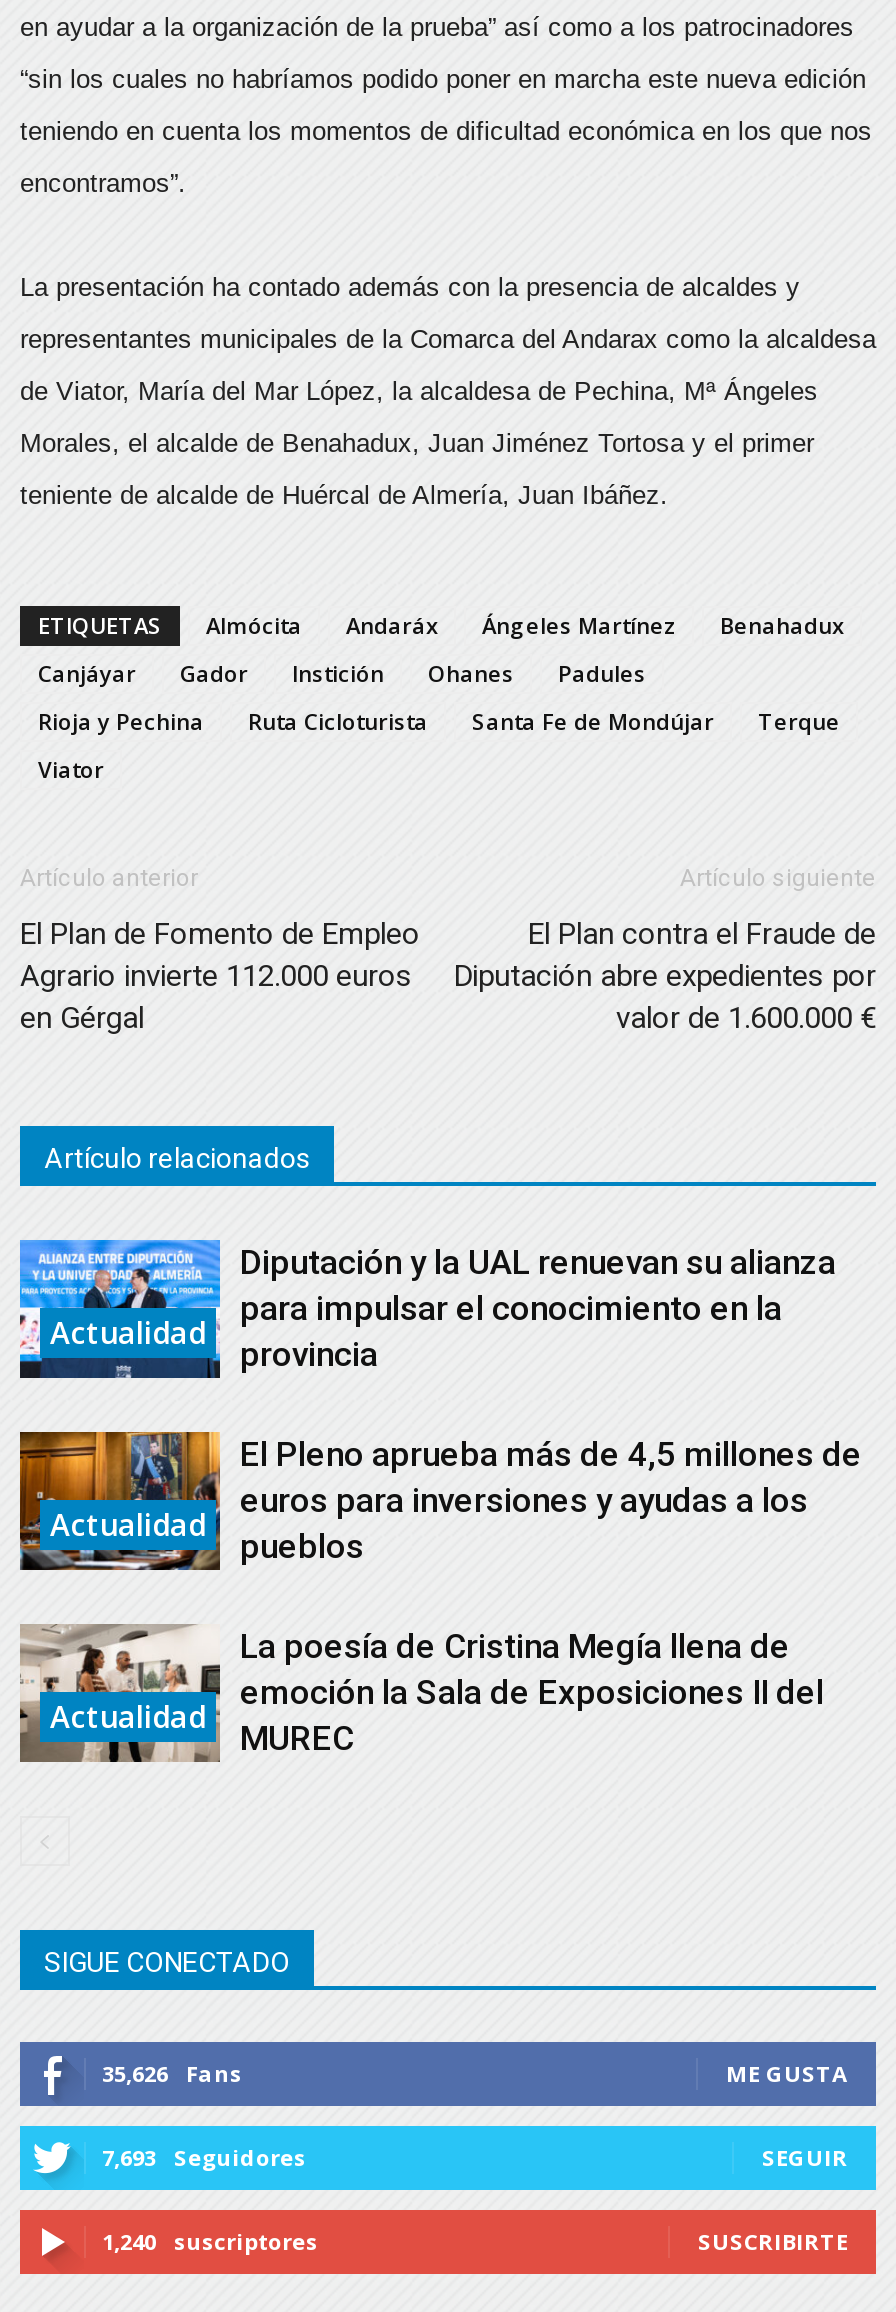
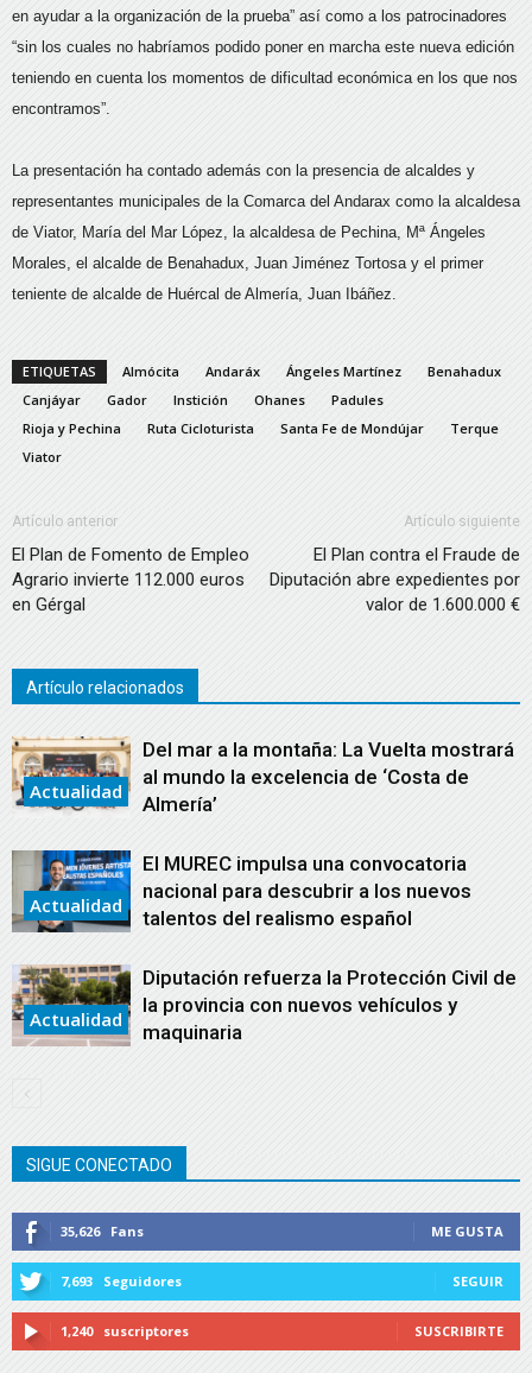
- [image]
- Diputación y la UAL renuevan su alianza
- para impulsar el conocimiento en la
- provincia
+ [image]
+ Del mar a la montaña: La Vuelta mostrará
+ al mundo la excelencia de ‘Costa de
+ Almería’

- [image]
- El Pleno aprueba más de 4,5 millones de
- euros para inversiones y ayudas a los
- pueblos
+ [image]
+ El MUREC impulsa una convocatoria
+ nacional para descubrir a los nuevos
+ talentos del realismo español

- [image]
- La poesía de Cristina Megía llena de
- emoción la Sala de Exposiciones II del
- MUREC
+ [image]
+ Diputación refuerza la Protección Civil de
+ la provincia con nuevos vehículos y
+ maquinaria
